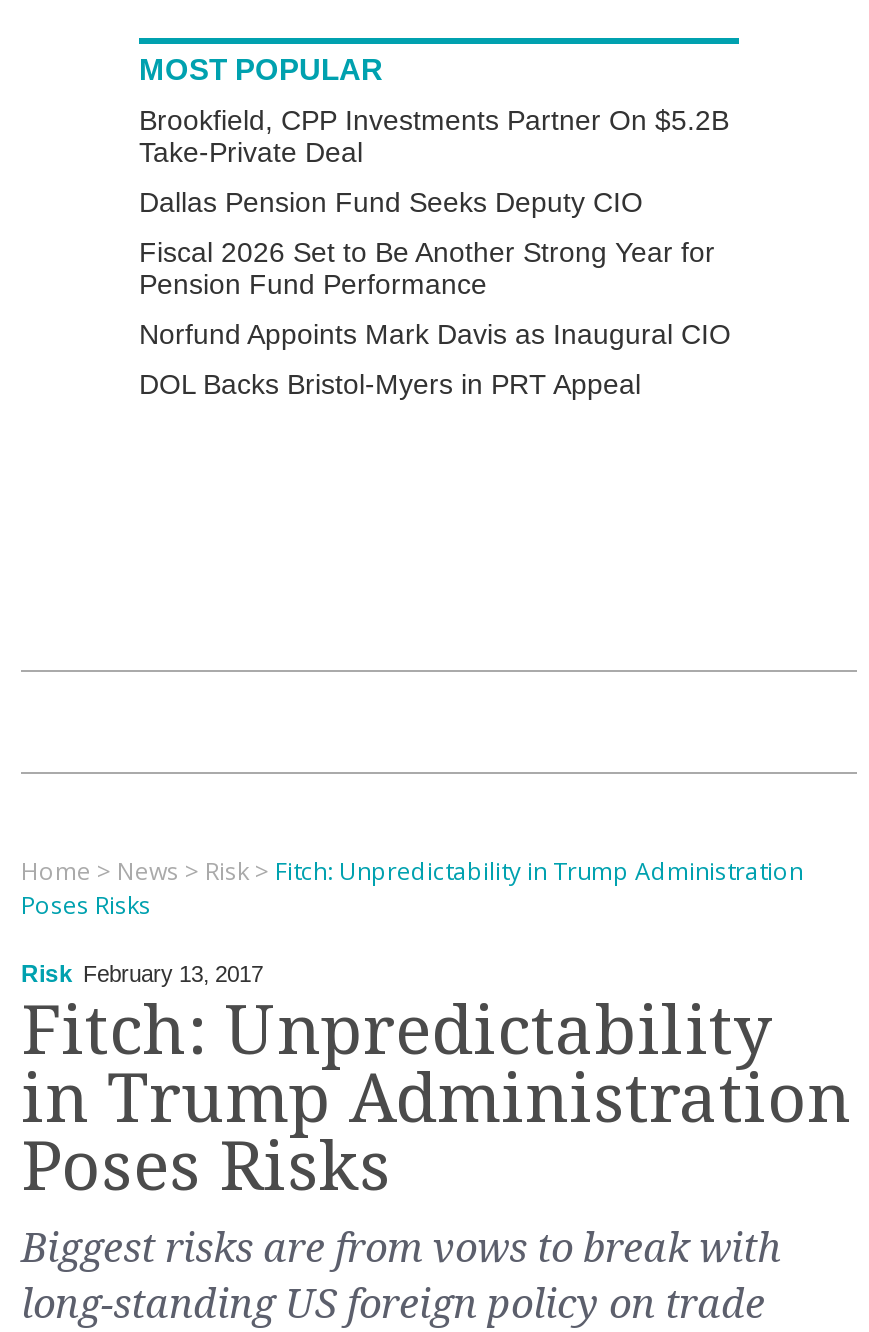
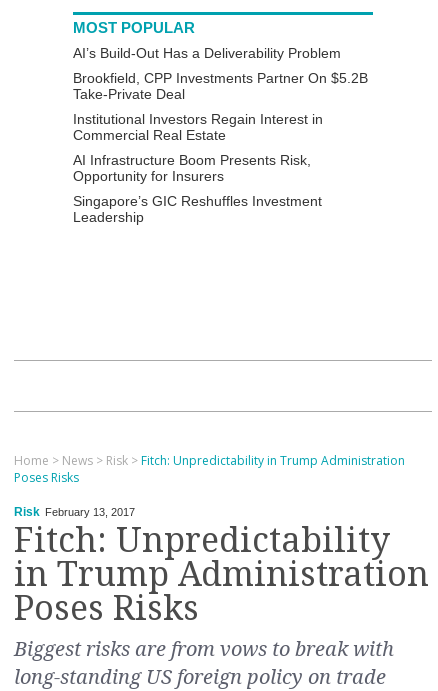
+ AI’s Build-Out Has a Deliverability Problem

- Dallas Pension Fund Seeks Deputy CIO
- Fiscal 2026 Set to Be Another Strong Year for
- Pension Fund Performance
- Norfund Appoints Mark Davis as Inaugural CIO
- DOL Backs Bristol-Myers in PRT Appeal
+ Institutional Investors Regain Interest in
+ Commercial Real Estate
+ AI Infrastructure Boom Presents Risk,
+ Opportunity for Insurers
+ Singapore’s GIC Reshuffles Investment
+ Leadership
